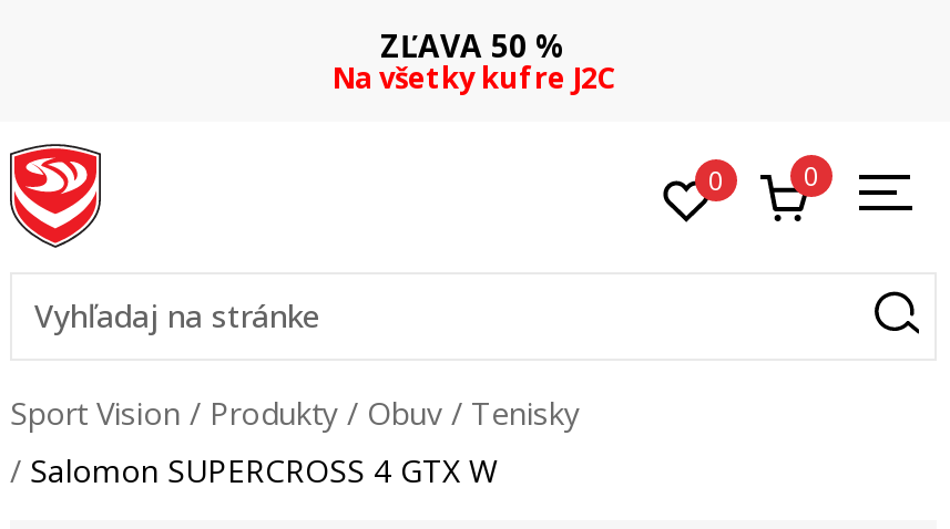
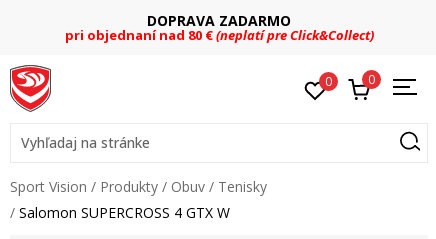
- ZĽAVA 50 %
- Na všetky kufre J2C
+ DOPRAVA ZADARMO
+ pri objednaní nad 80 €(neplatí pre Click&Collect)
